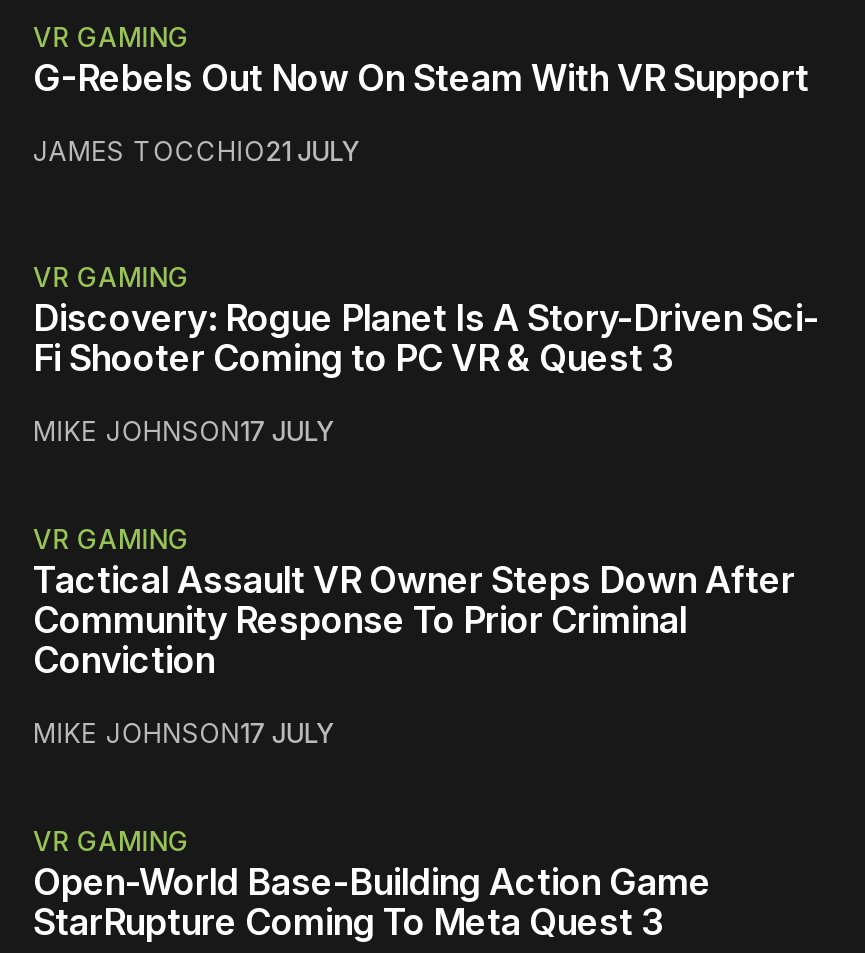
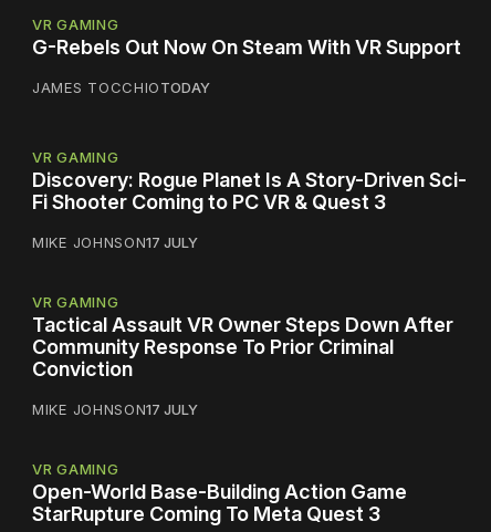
- JAMES TOCCHIO21 JULY
+ JAMES TOCCHIOTODAY
